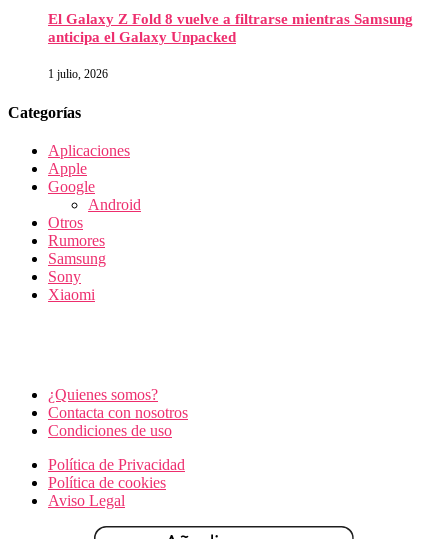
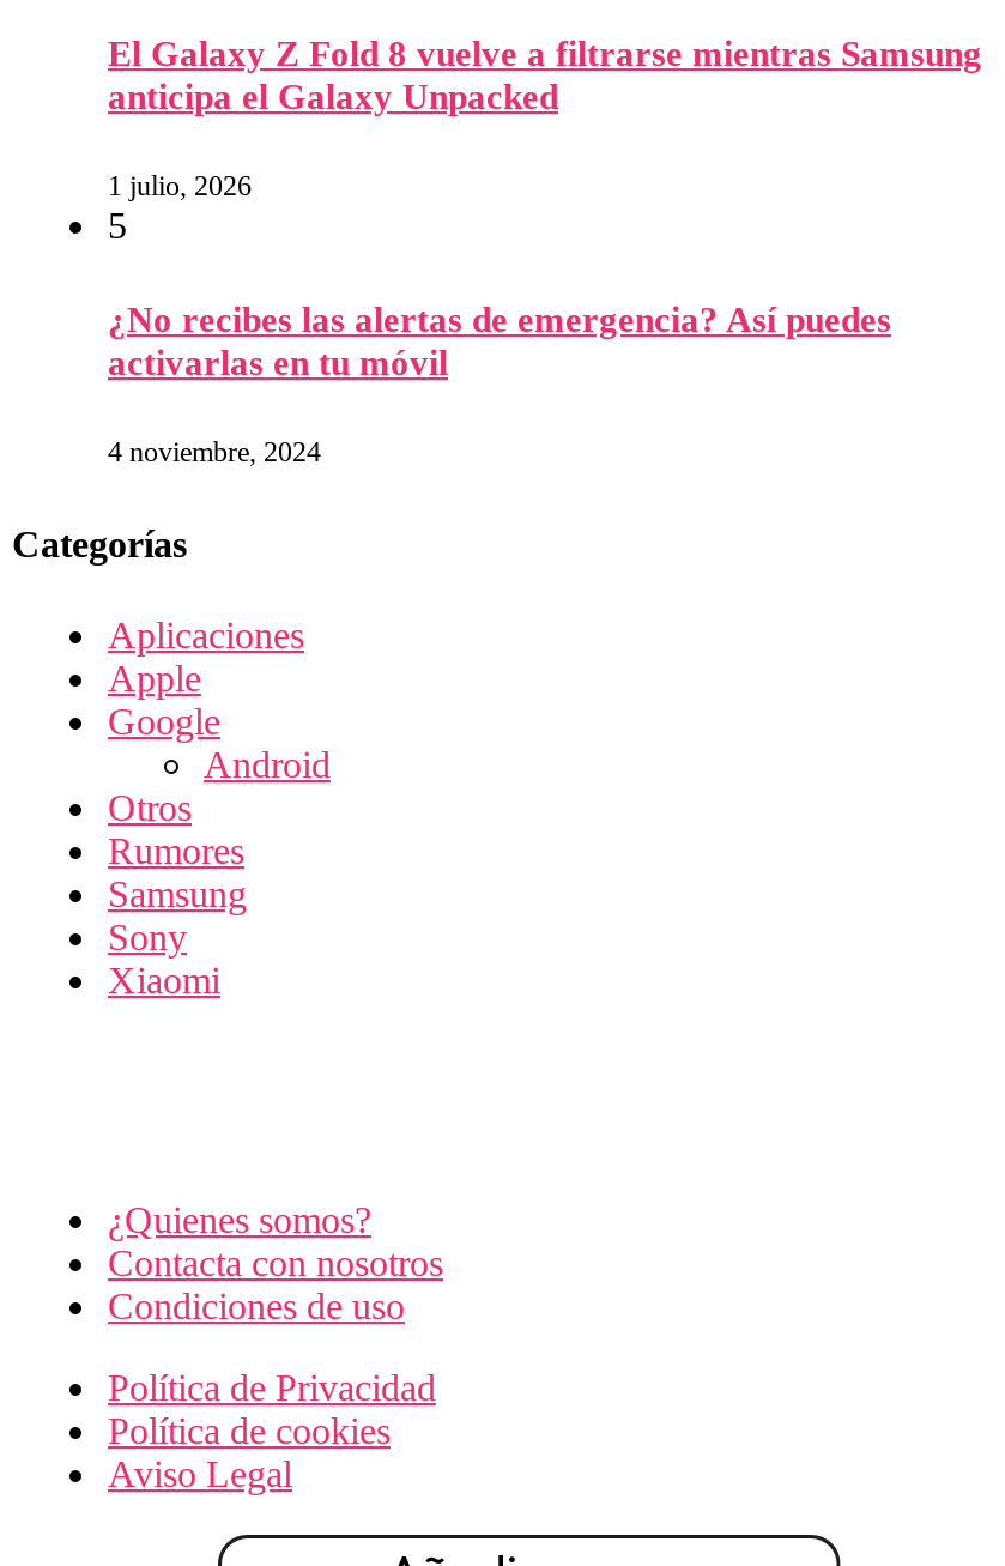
+ 5
+ ¿No recibes las alertas de emergencia? Así puedes
+ activarlas en tu móvil
+ 4 noviembre, 2024
